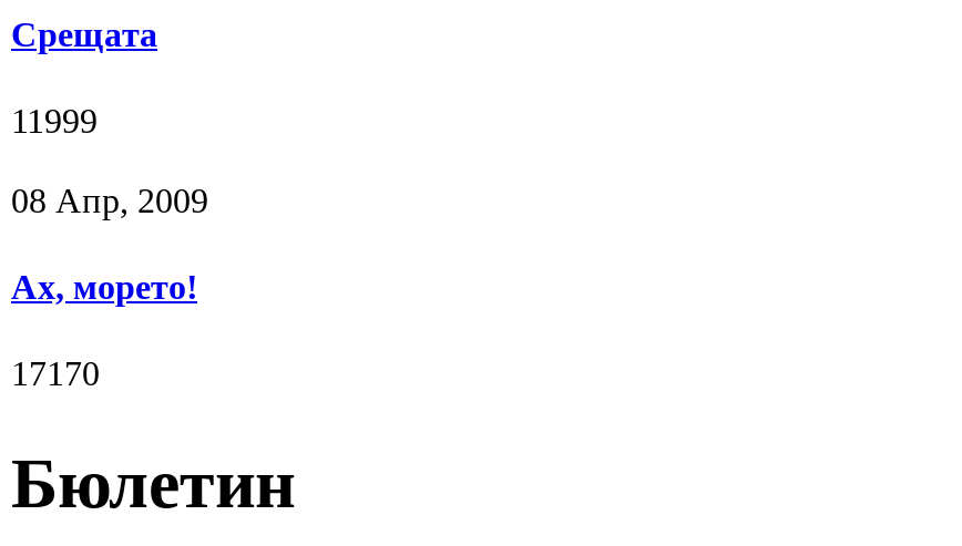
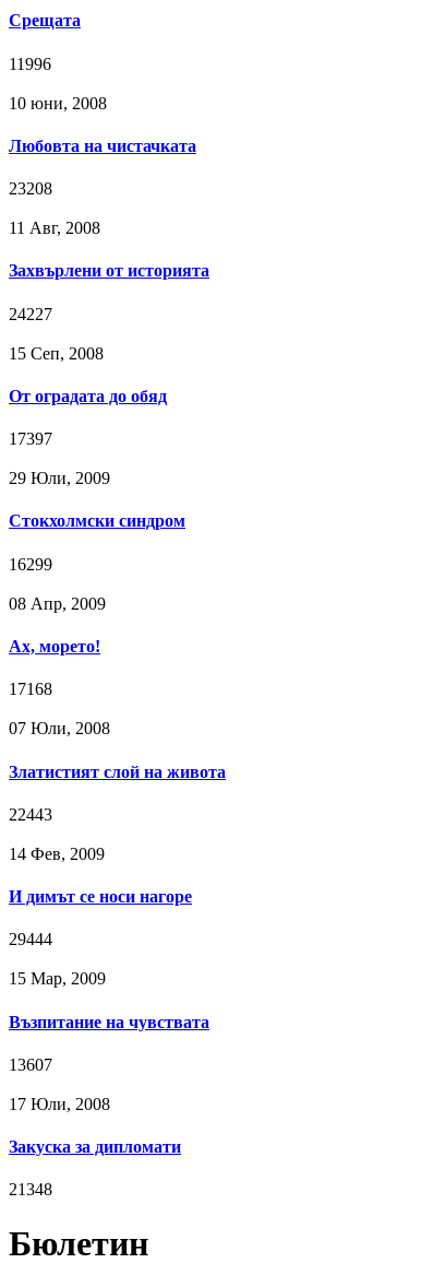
- 11999
+ 11996
+ 10 юни, 2008
+ Любовта на чистачката
+ 23208
+ 11 Авг, 2008
+ Захвърлени от историята
+ 24227
+ 15 Сeп, 2008
+ От оградата до обяд
+ 17397
+ 29 Юли, 2009
+ Стокхолмски синдром
+ 16299

- 17170
+ 17168
+ 07 Юли, 2008
+ Златистият слой на живота
+ 22443
+ 14 Фев, 2009
+ И димът се носи нагоре
+ 29444
+ 15 Мар, 2009
+ Възпитание на чувствата
+ 13607
+ 17 Юли, 2008
+ Закуска за дипломати
+ 21348
